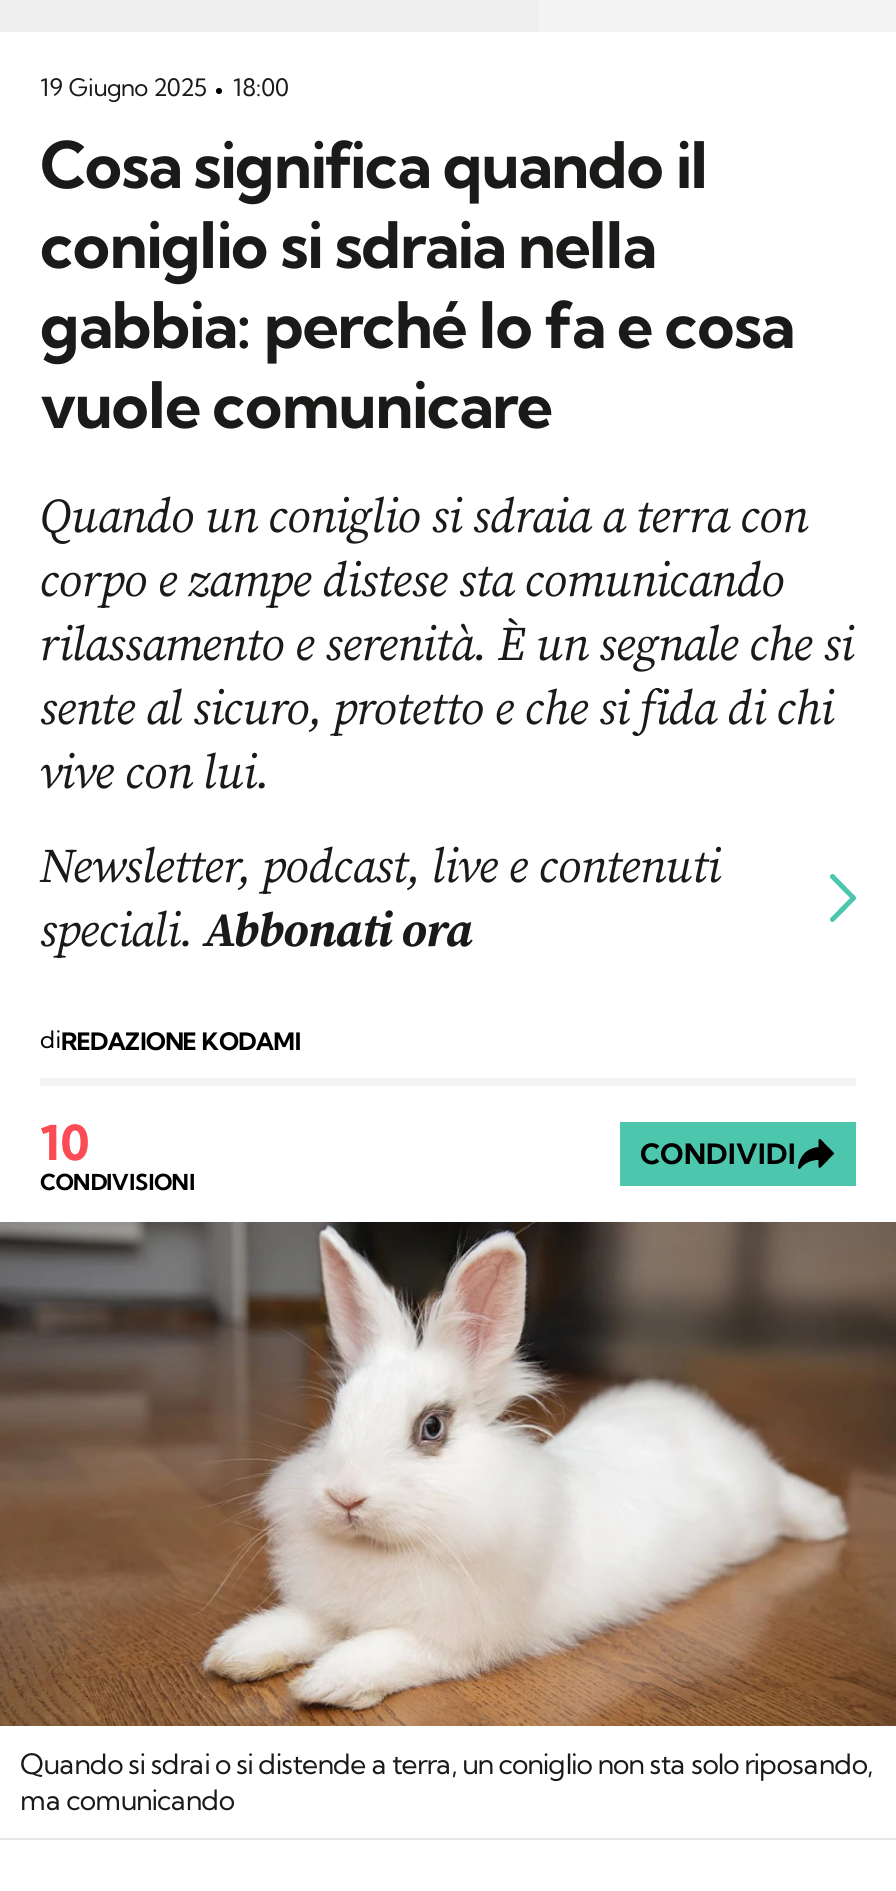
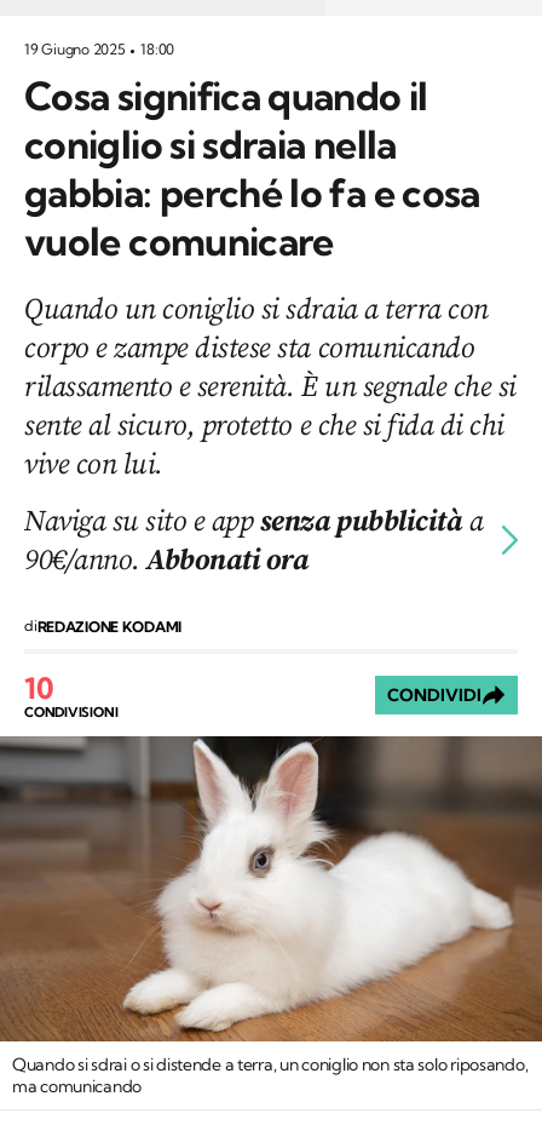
- Newsletter, podcast, live e contenuti
- speciali. Abbonati ora
+ Naviga su sito e appsenza pubblicità a
+ 90€/anno. Abbonati ora
